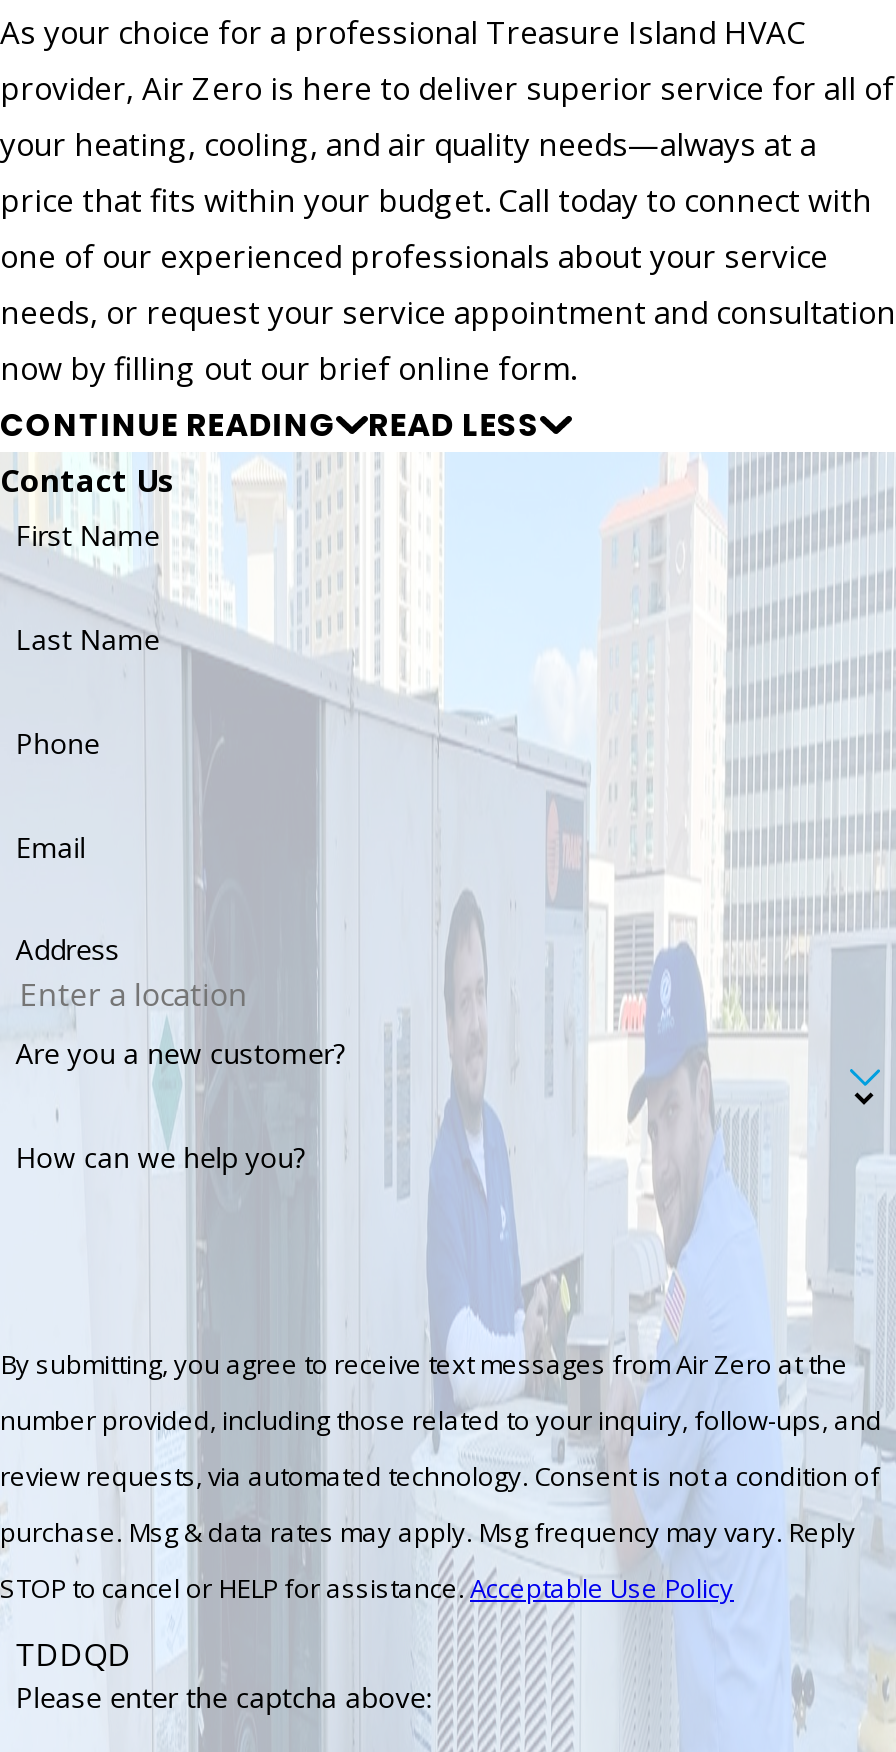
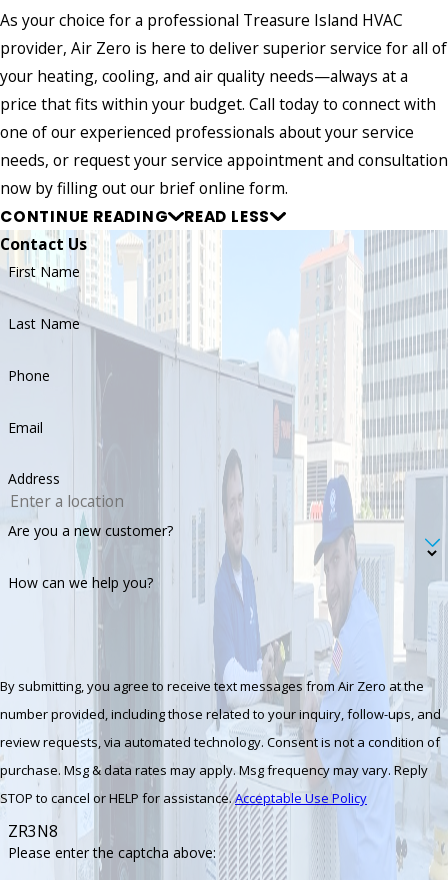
- TDDQD
+ ZR3N8
